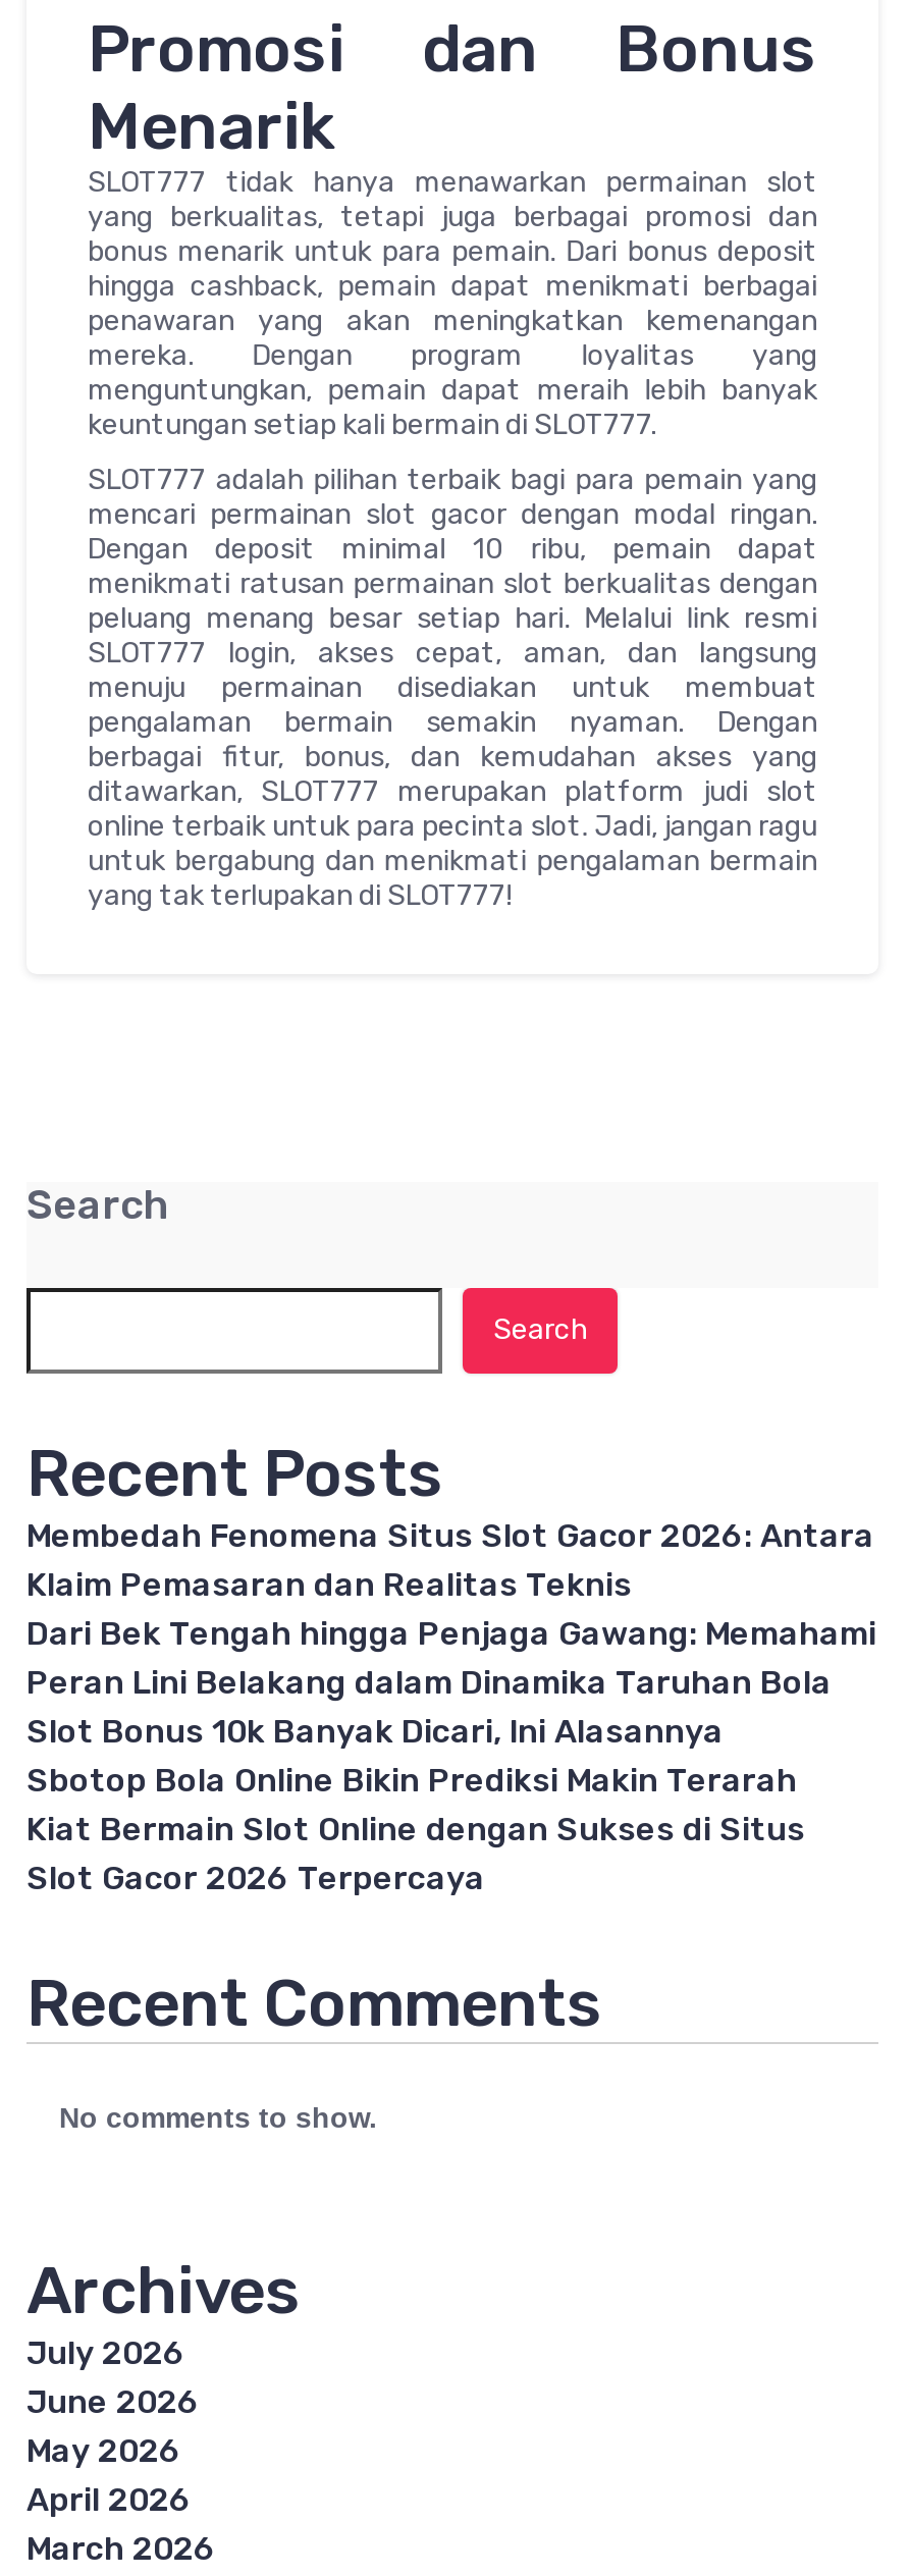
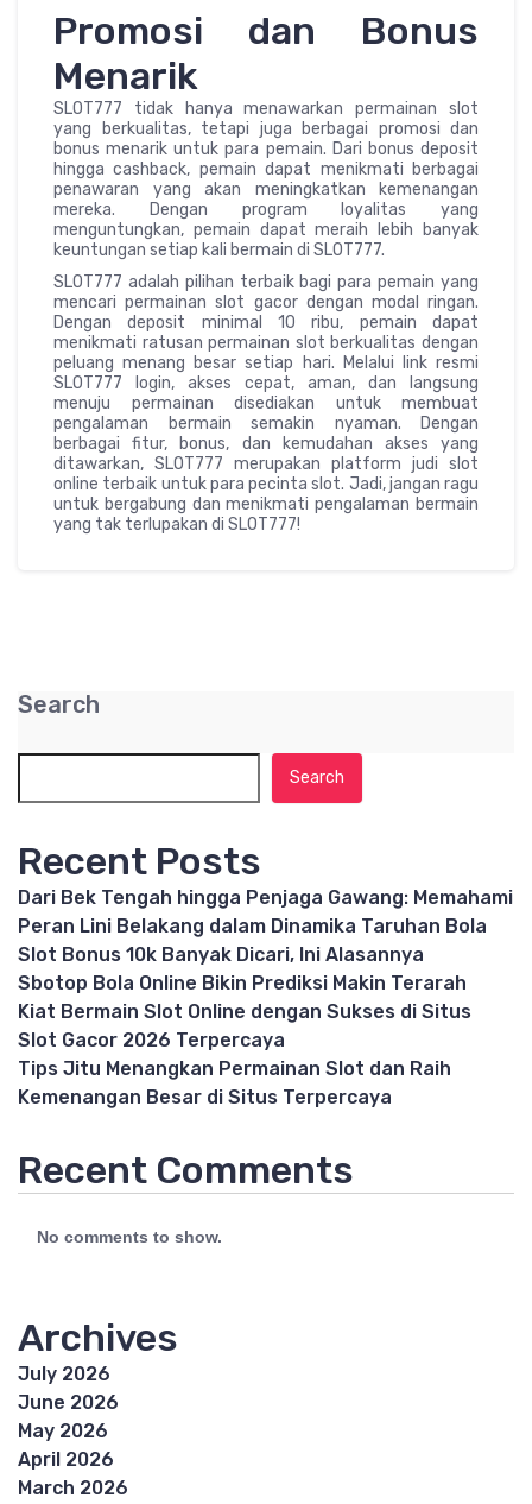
- Membedah Fenomena Situs Slot Gacor 2026: Antara
- Klaim Pemasaran dan Realitas Teknis

moved up: Dari Bek Tengah hingga Penjaga Gawang: Memahami | Peran Lini Belakang dalam Dinamika Taruhan Bola | Slot Bonus 10k Banyak Dicari, Ini Alasannya | Sbotop Bola Online Bikin Prediksi Makin Terarah | Kiat Bermain Slot Online dengan Sukses di Situs | Slot Gacor 2026 Terpercaya

+ Tips Jitu Menangkan Permainan Slot dan Raih
+ Kemenangan Besar di Situs Terpercaya
